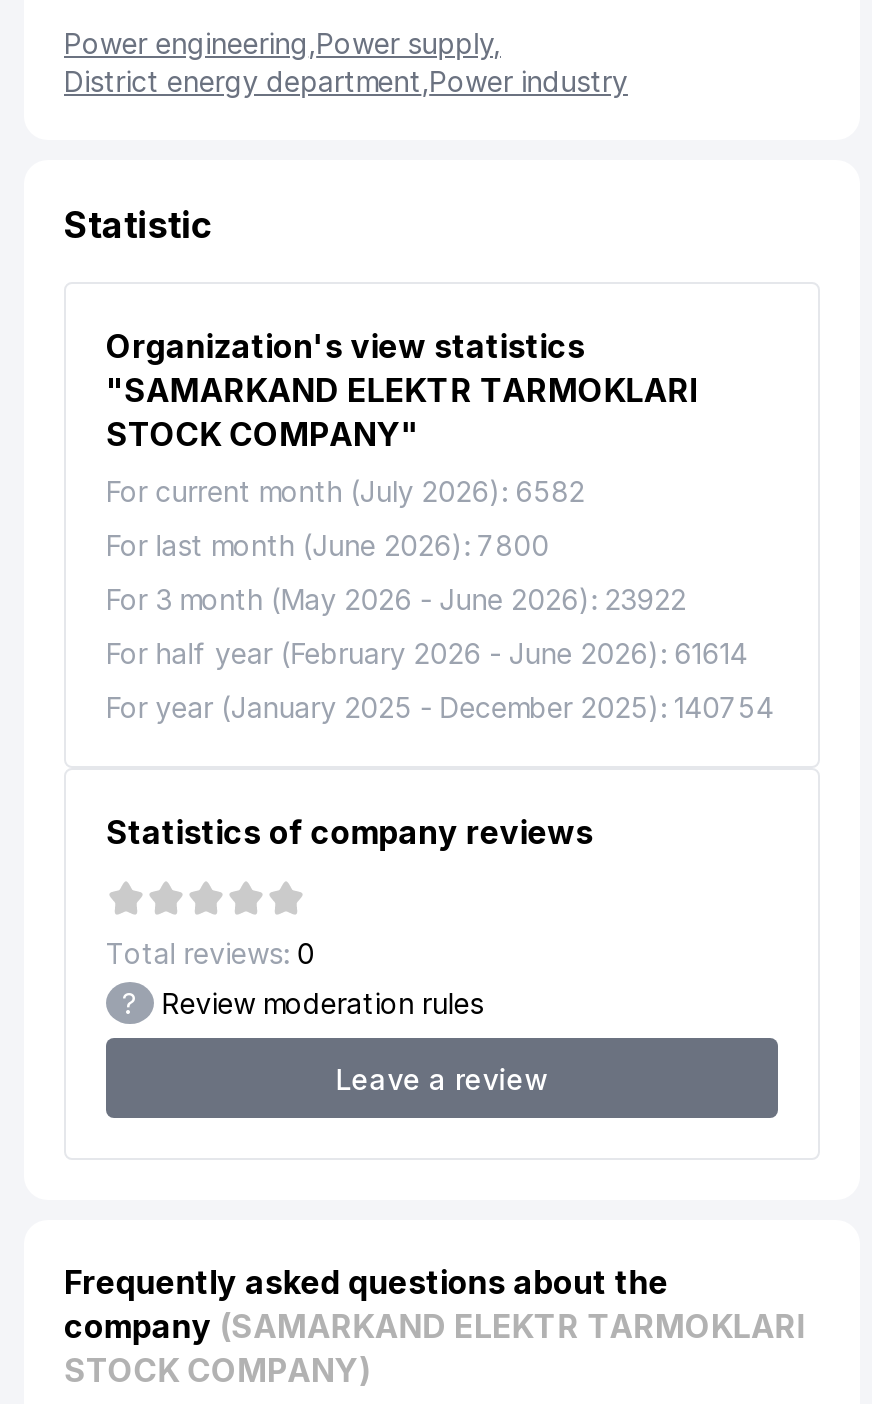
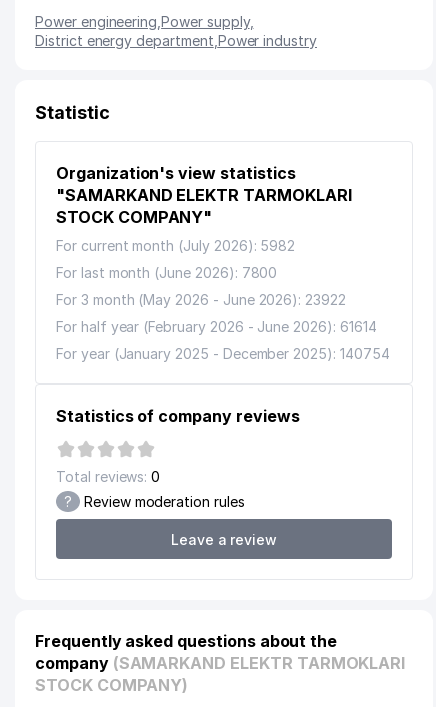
- For current month (July 2026): 6582
+ For current month (July 2026): 5982
